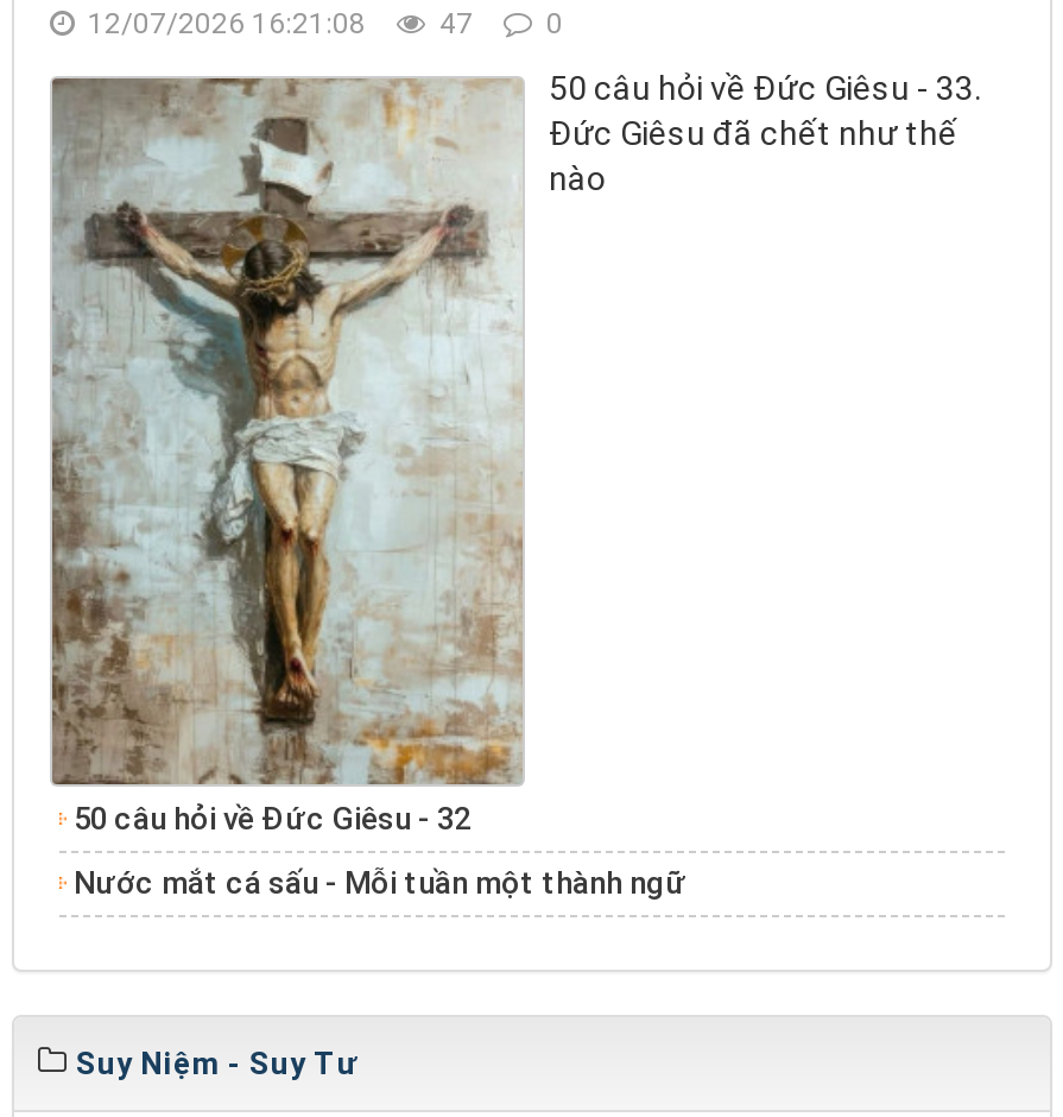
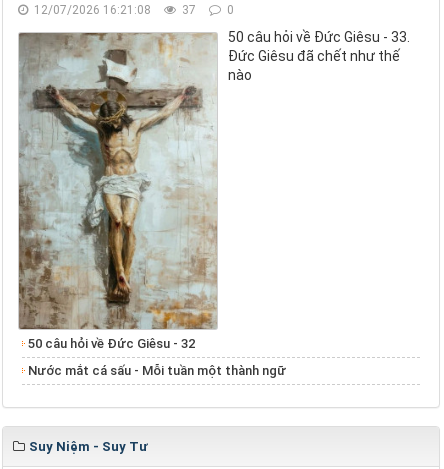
- 12/07/2026 16:21:08 47 0
+ 12/07/2026 16:21:08 37 0
